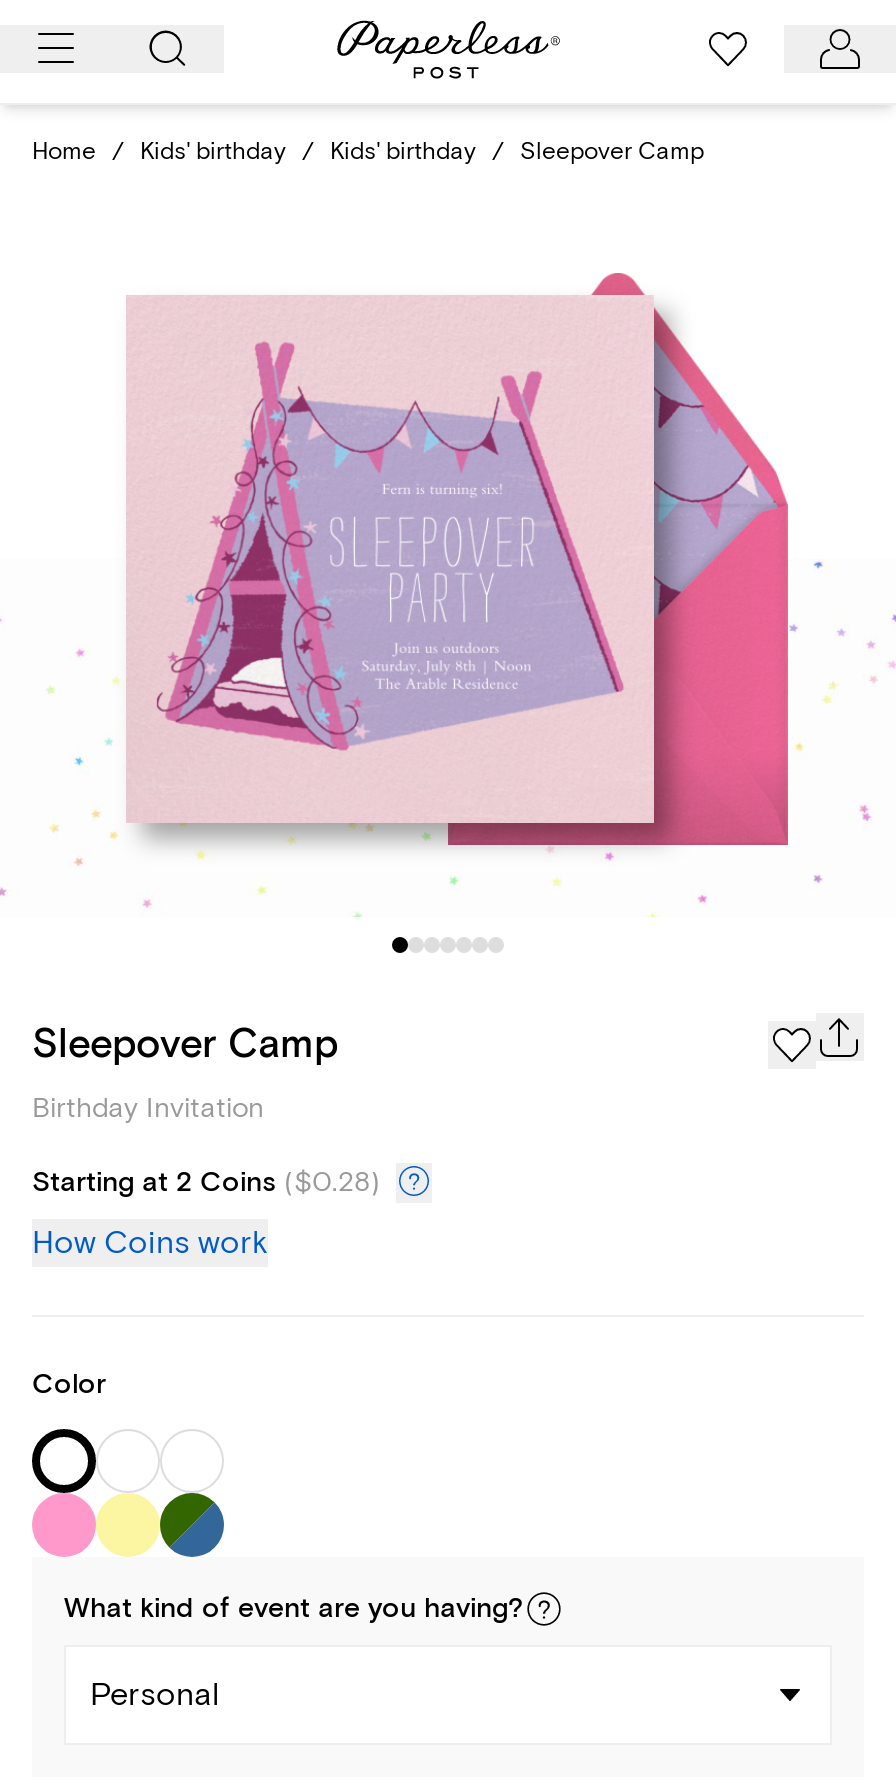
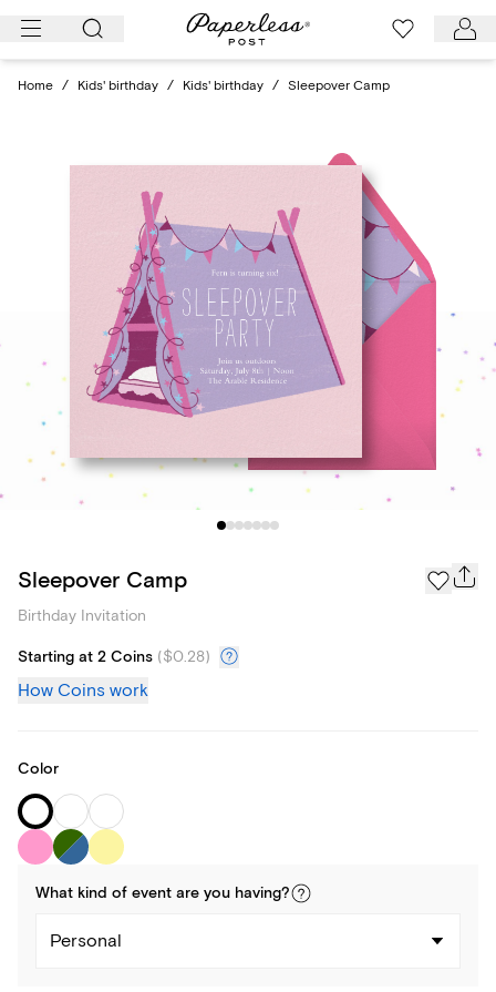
- [image]
+ [image]
